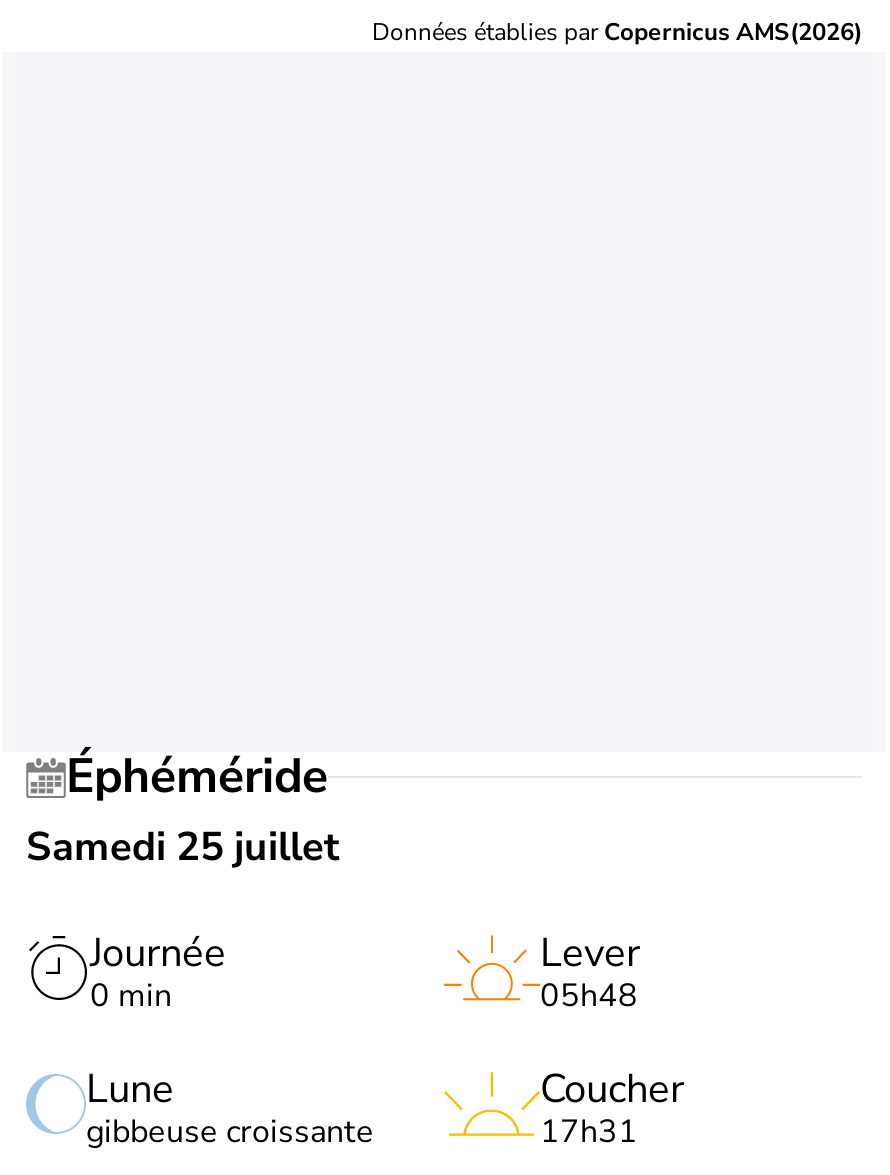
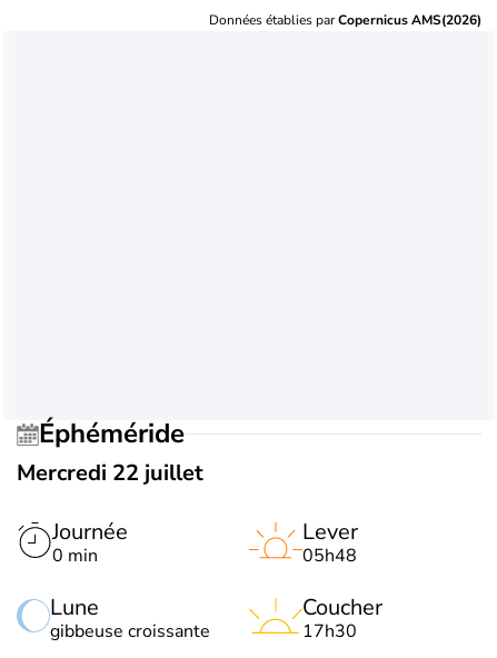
- Samedi 25 juillet
+ Mercredi 22 juillet

- 17h31
+ 17h30
